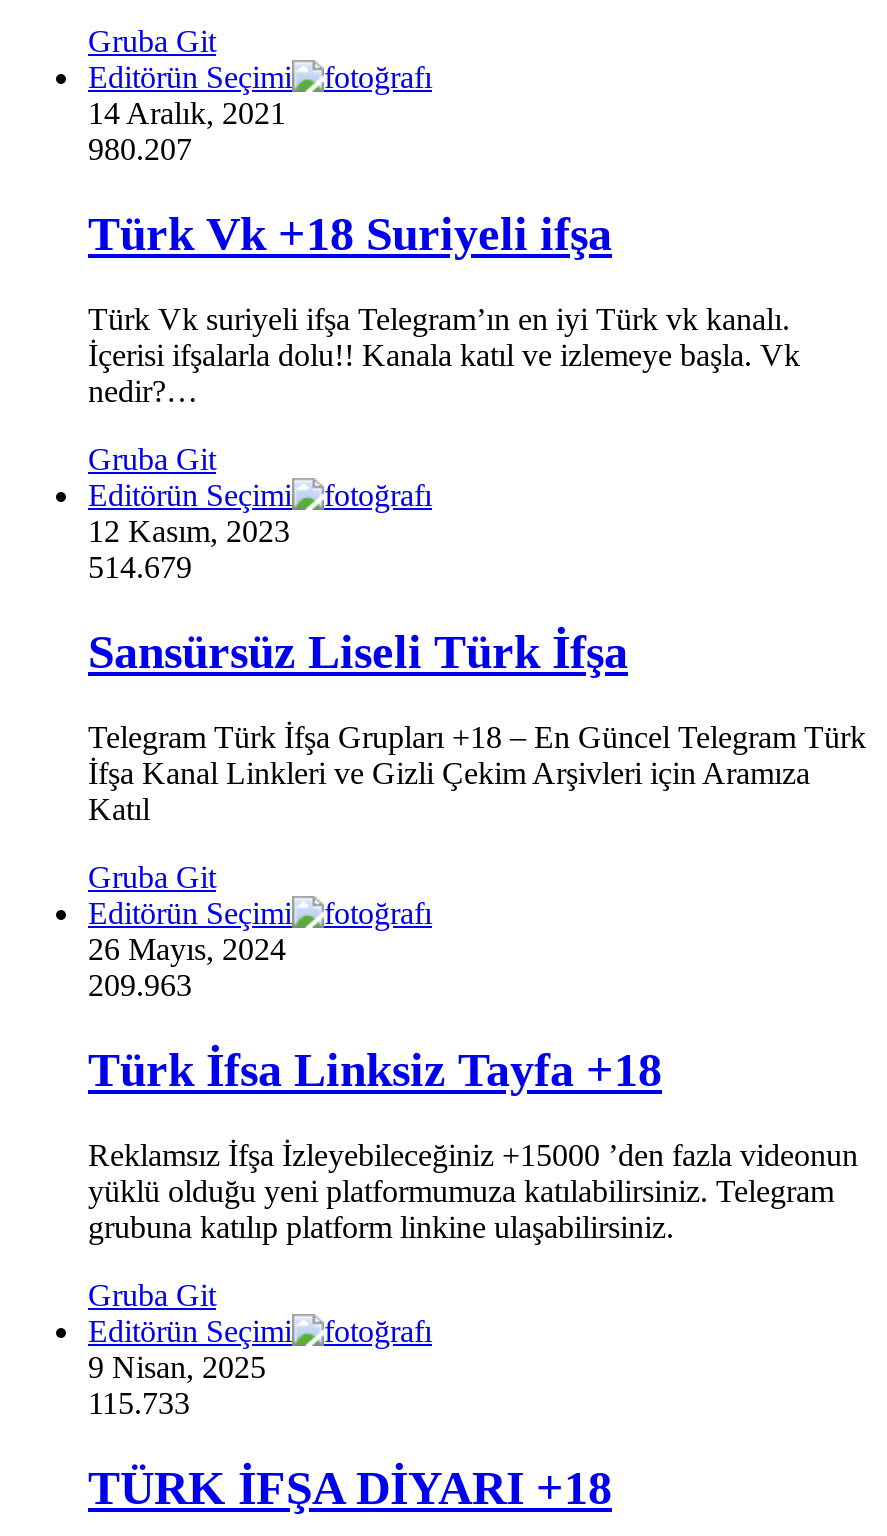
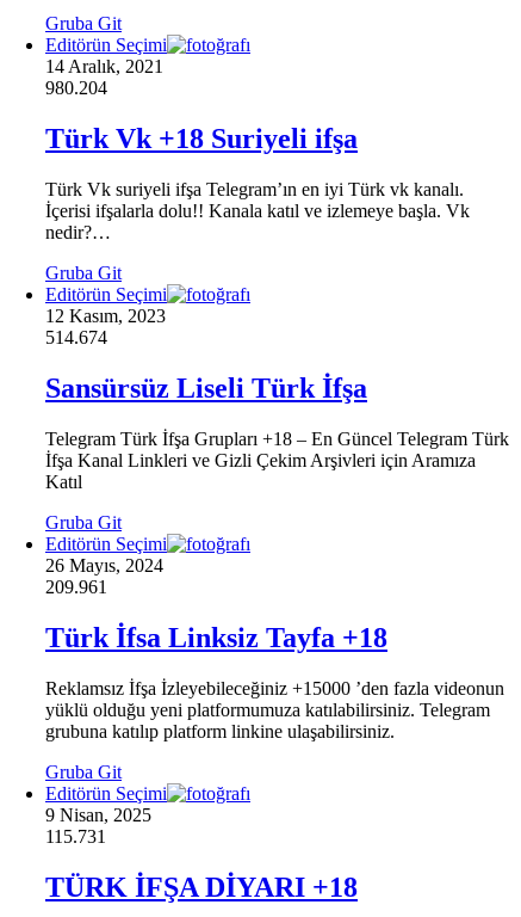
- 980.207
+ 980.204

- 514.679
+ 514.674

- 209.963
+ 209.961

- 115.733
+ 115.731
